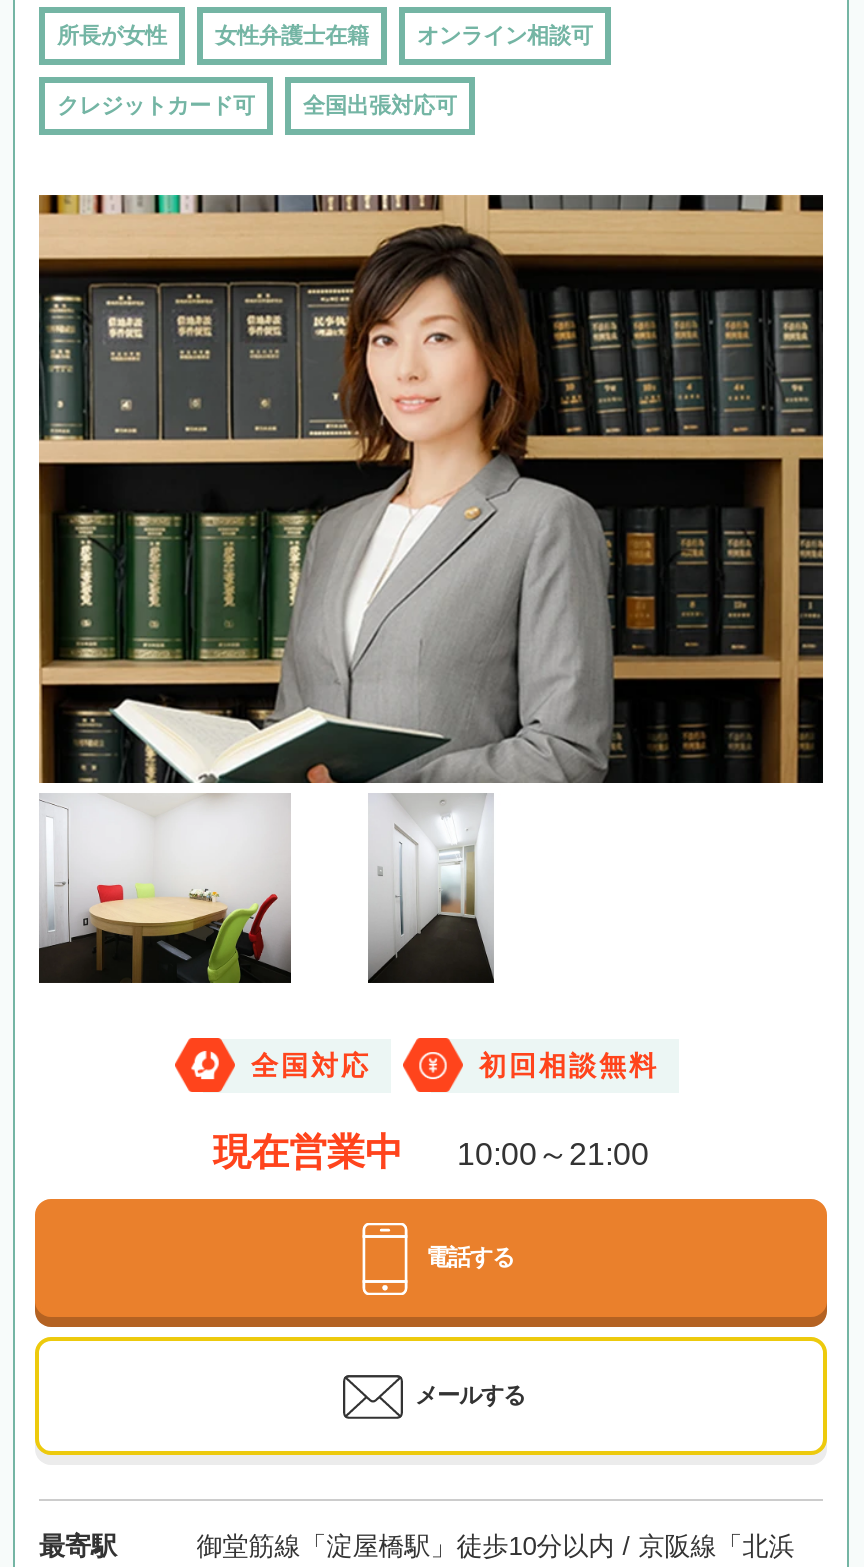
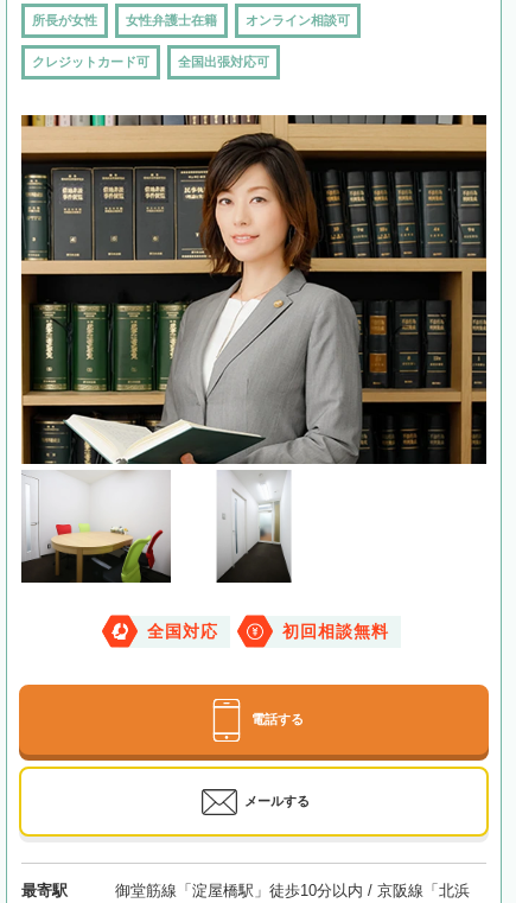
- 現在営業中
- 10:00～21:00
